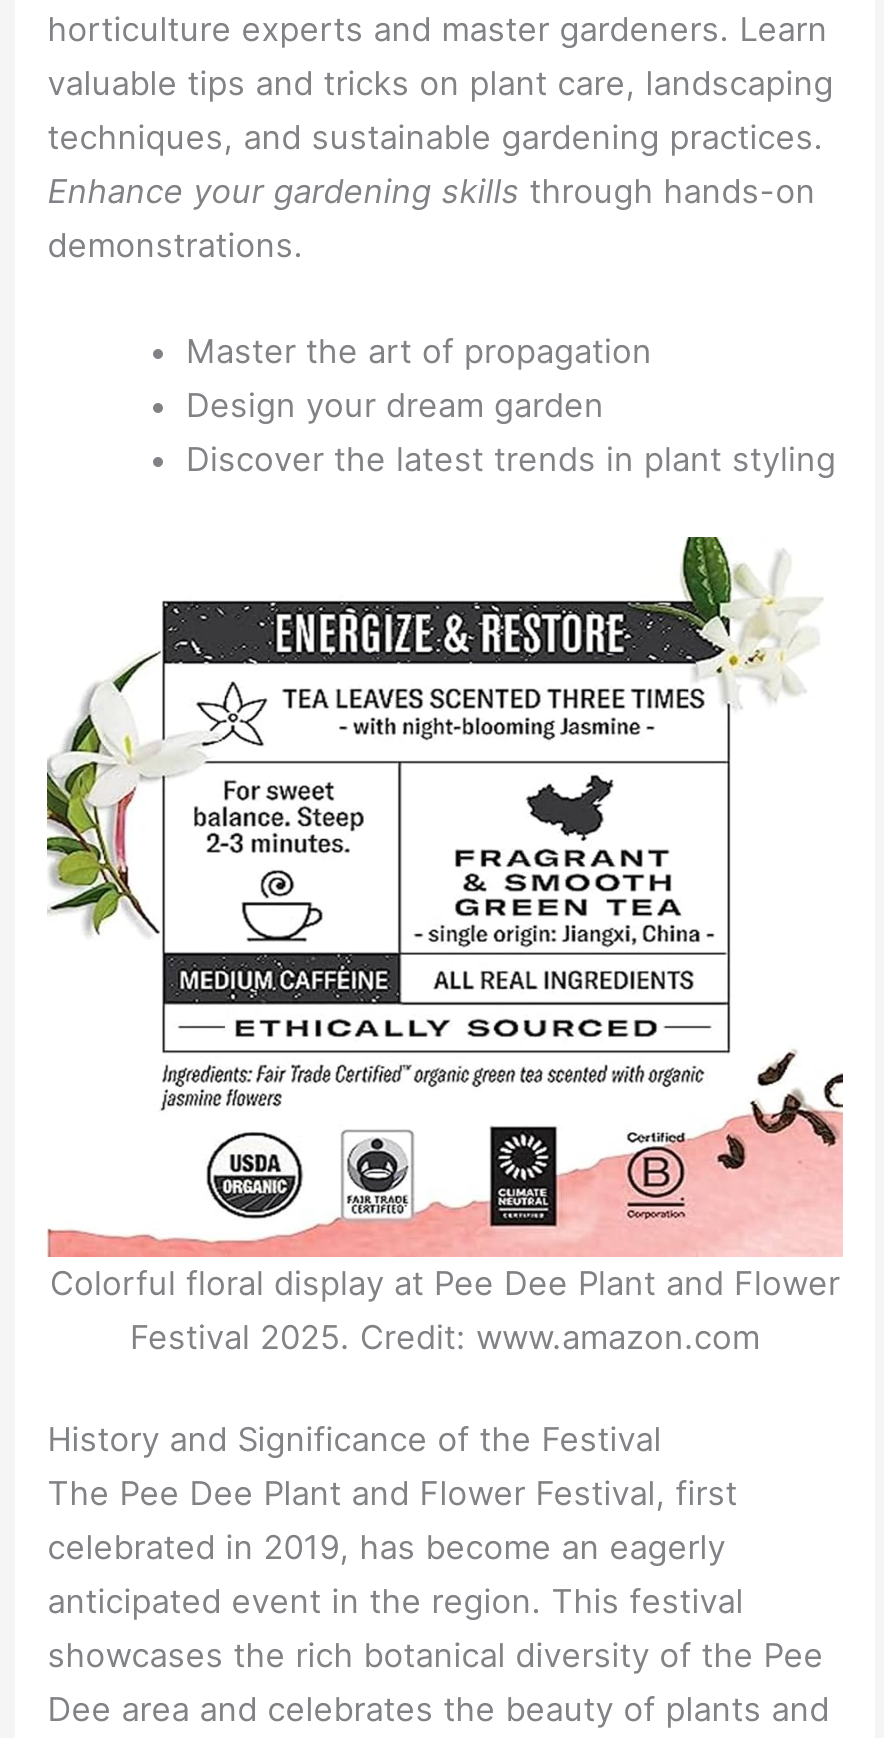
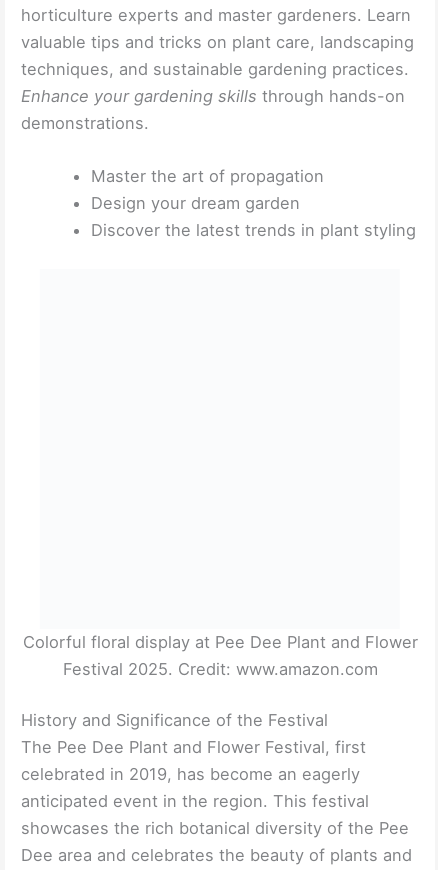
- [image]
